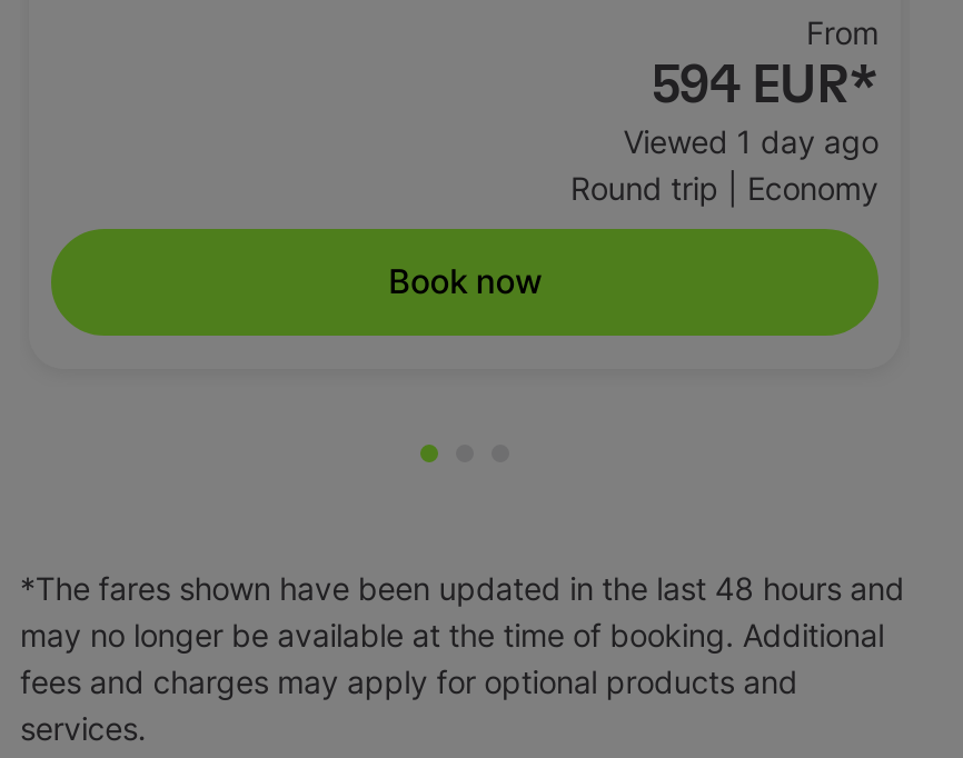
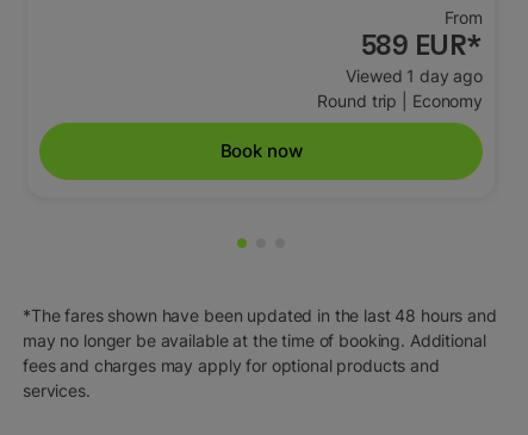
- 594 EUR*
+ 589 EUR*
